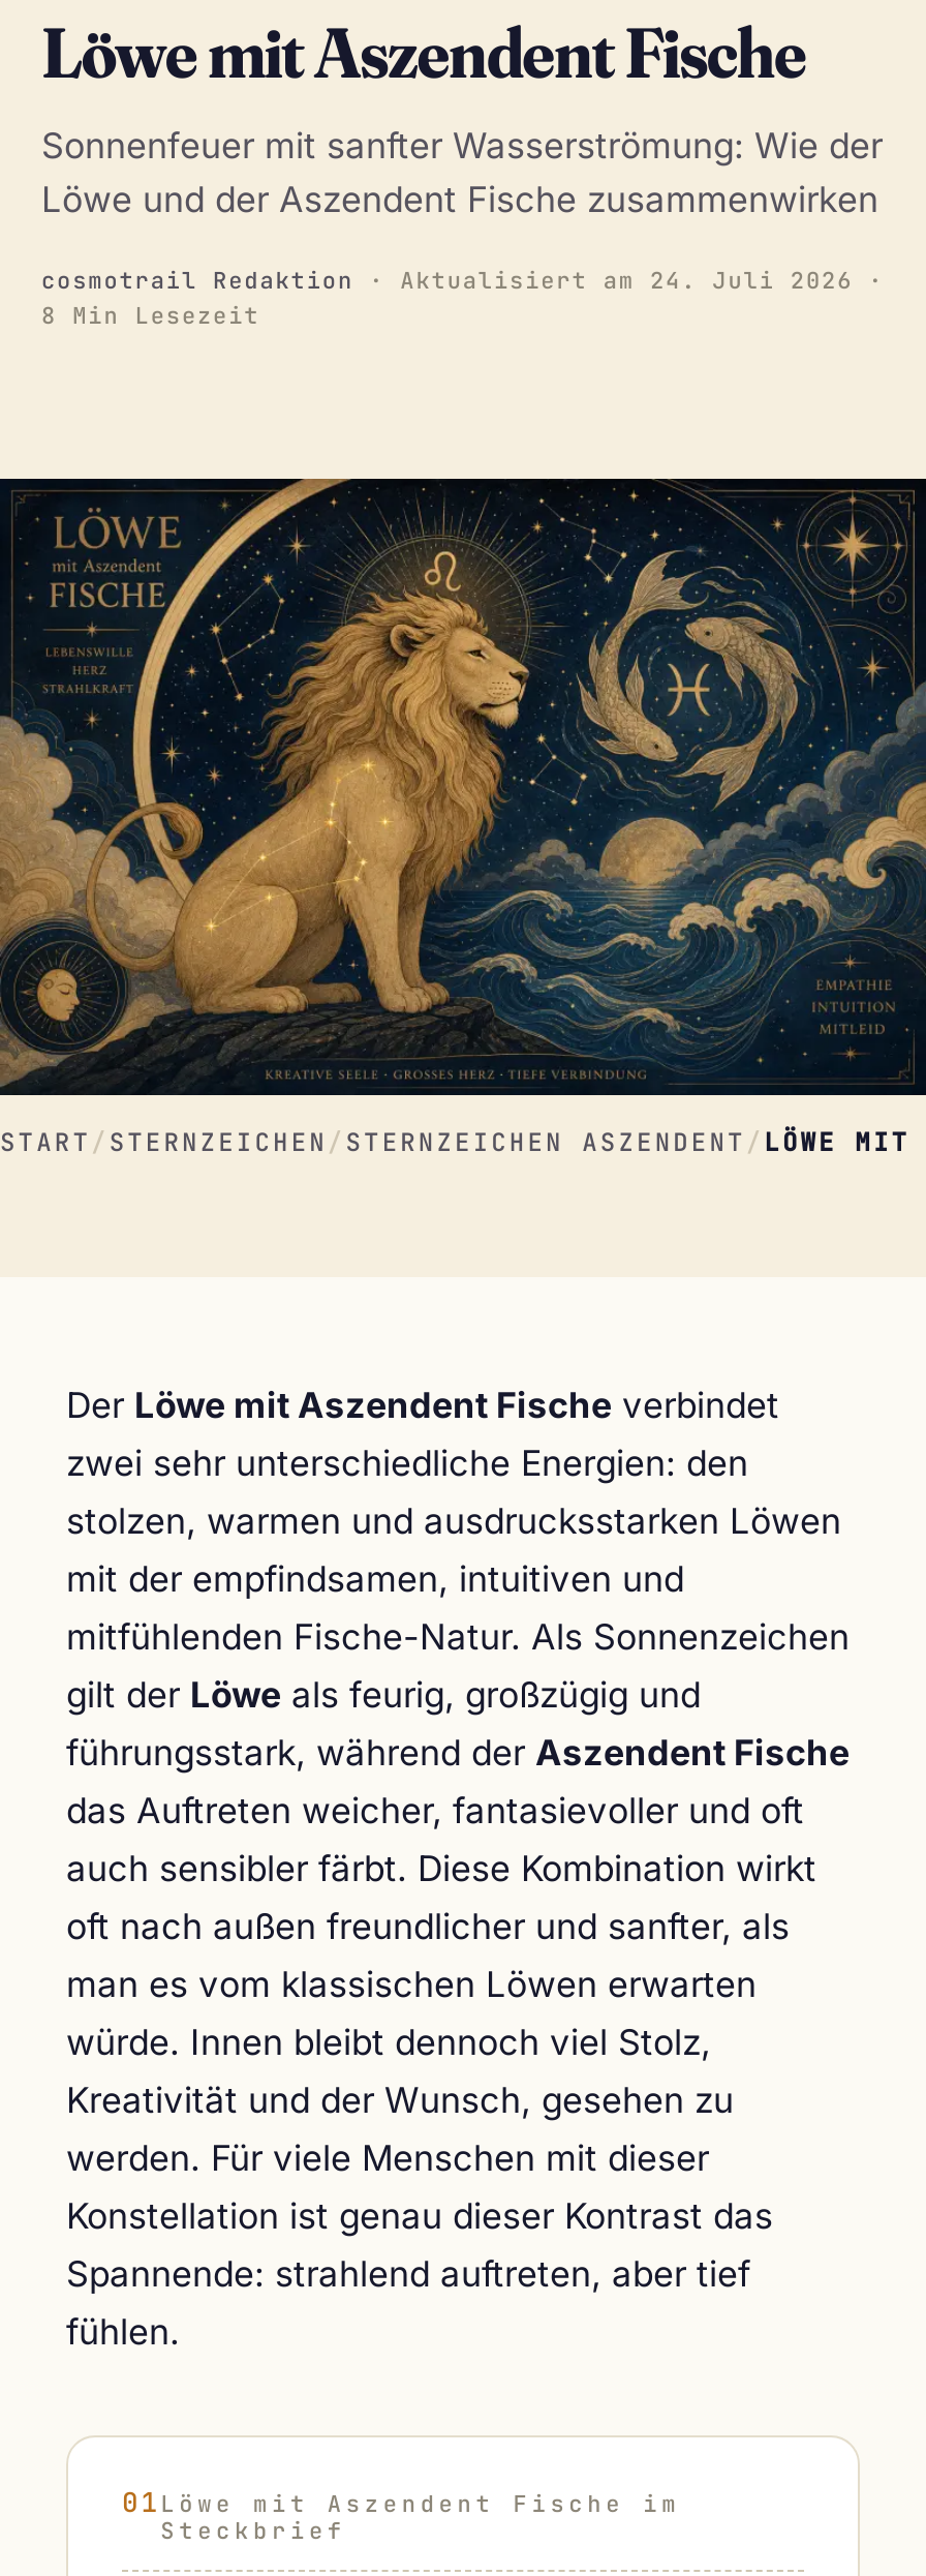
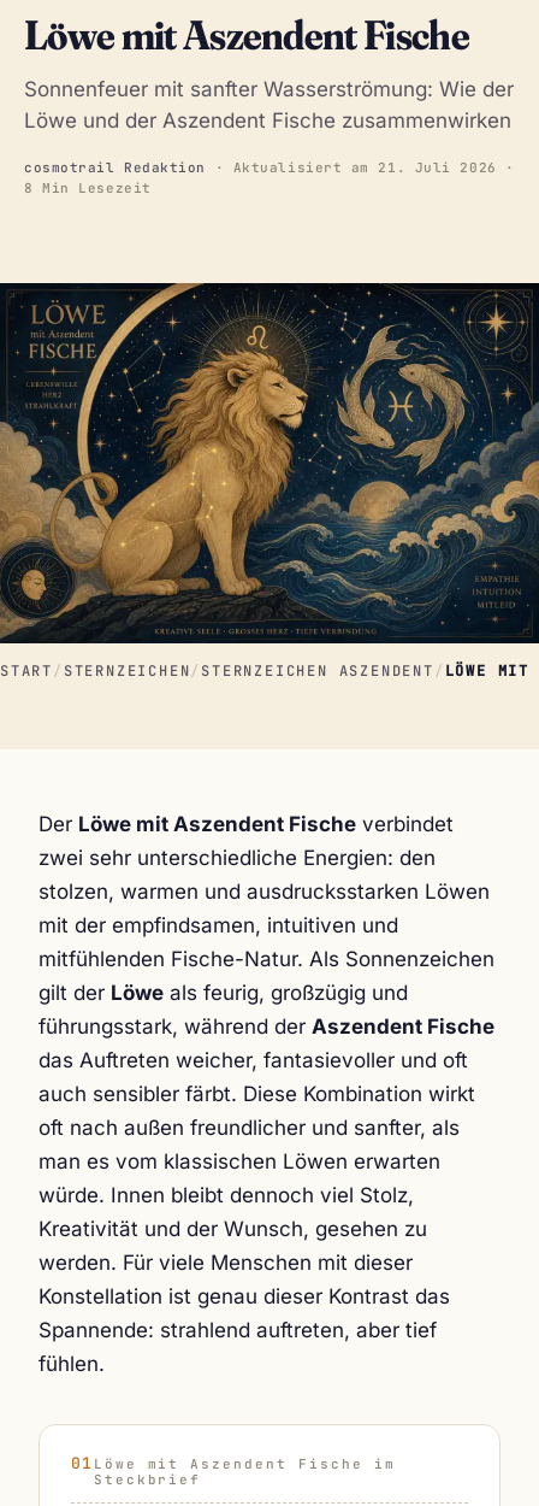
- cosmotrail Redaktion · Aktualisiert am 24. Juli 2026 ·
+ cosmotrail Redaktion · Aktualisiert am 21. Juli 2026 ·
